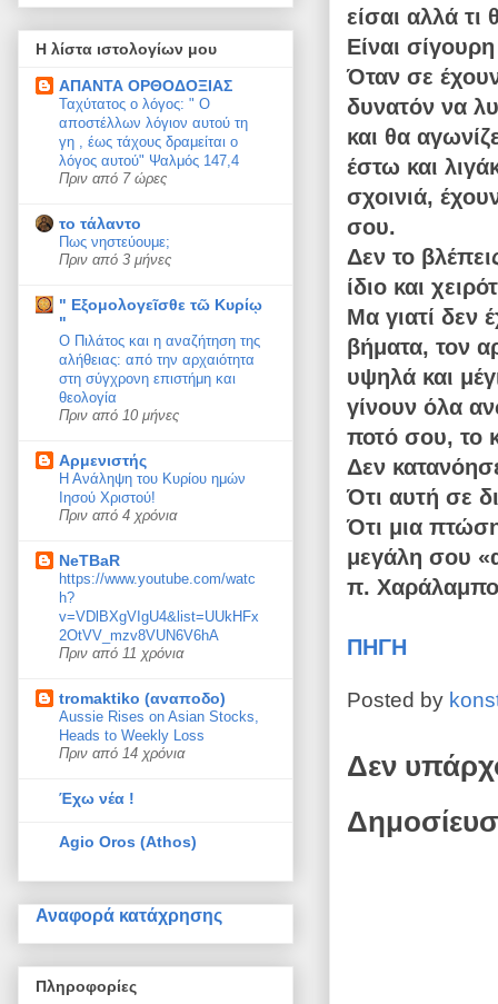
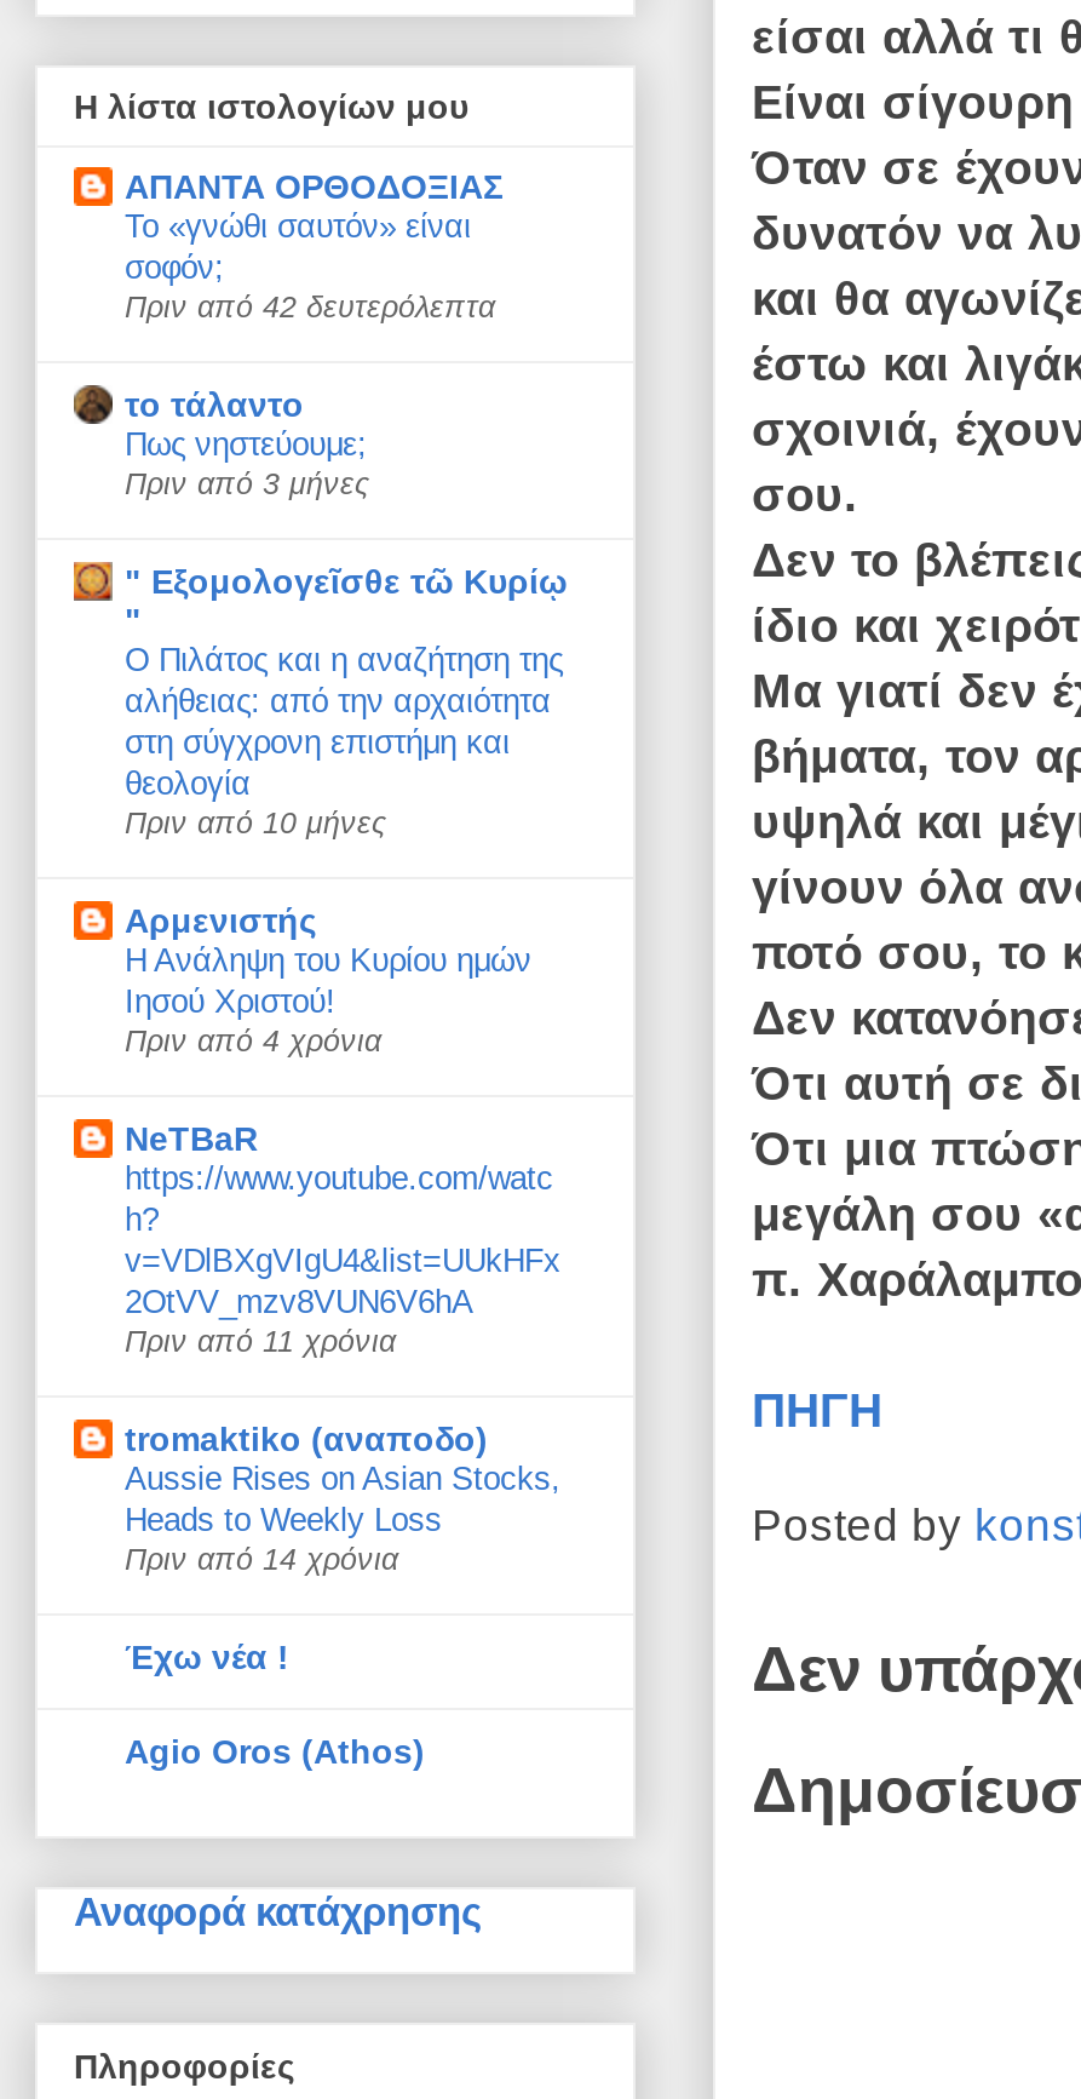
- Ταχύτατος ο λόγος: " Ο
- αποστέλλων λόγιον αυτού τη
- γη , έως τάχους δραμείται ο
- λόγος αυτού" Ψαλμός 147,4
- Πριν από 7 ώρες
+ Το «γνώθι σαυτόν» είναι
+ σοφόν;
+ Πριν από 42 δευτερόλεπτα
